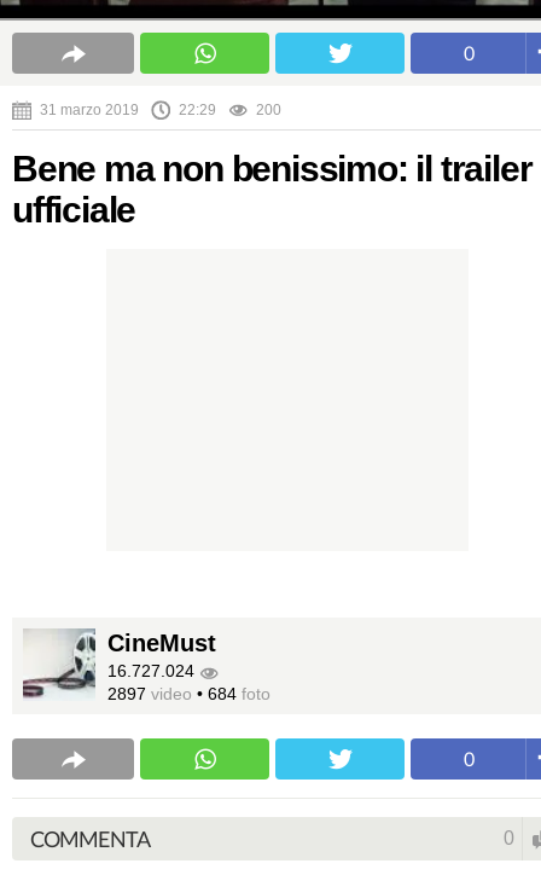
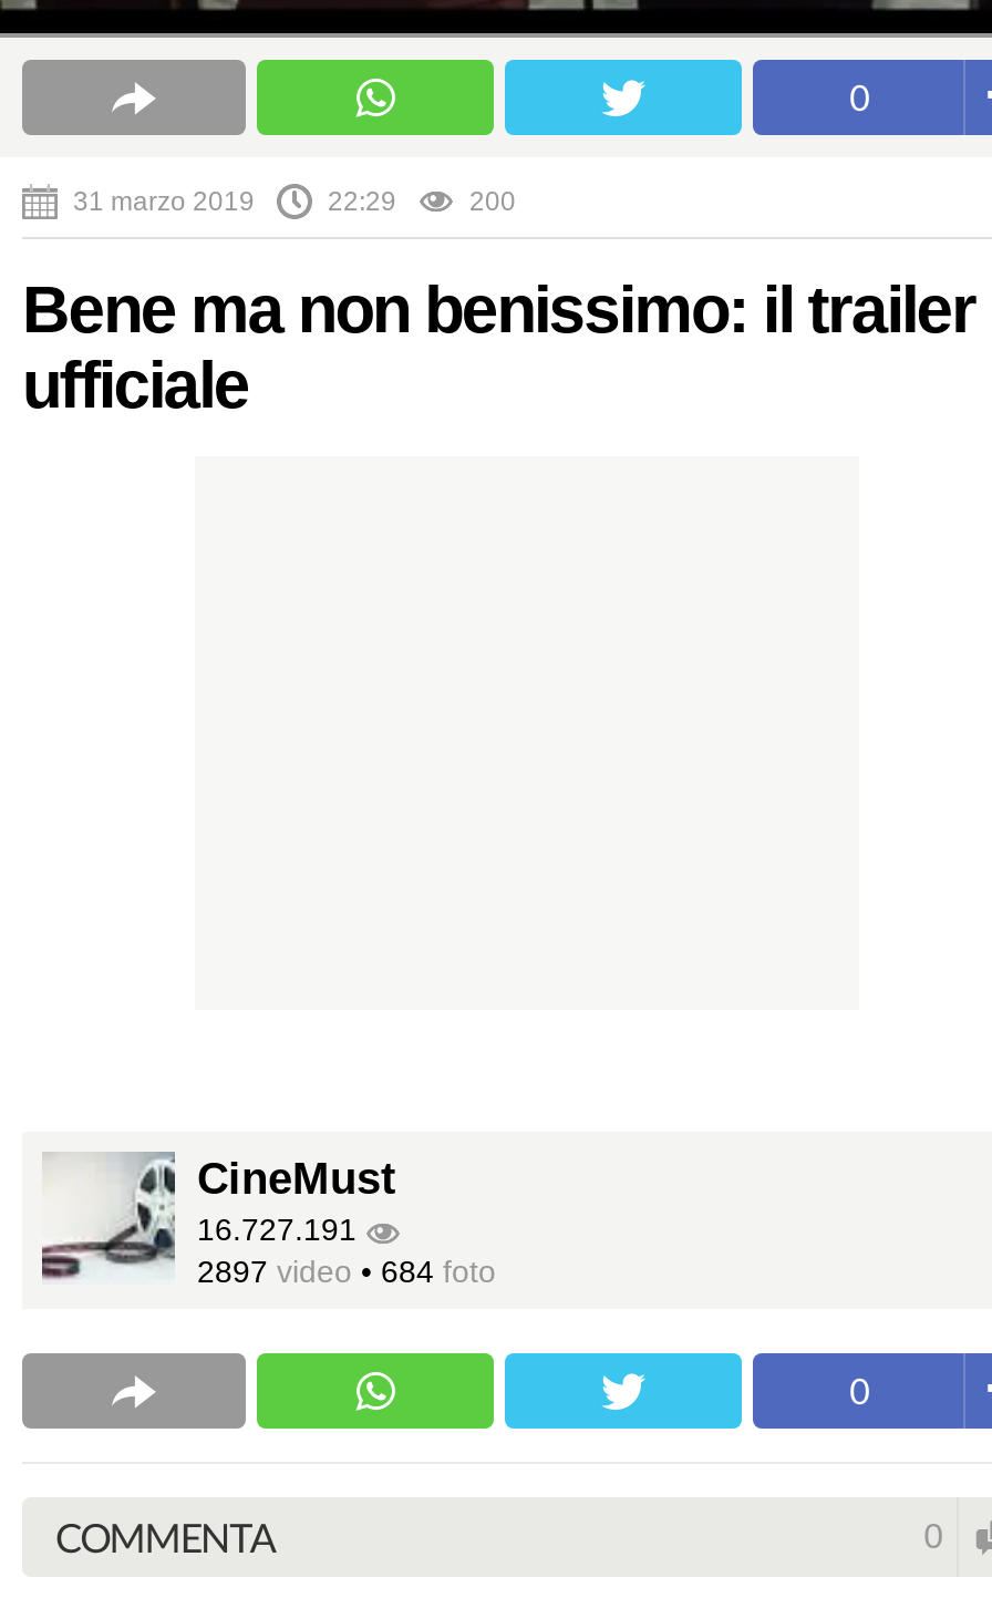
- 16.727.024
+ 16.727.191
